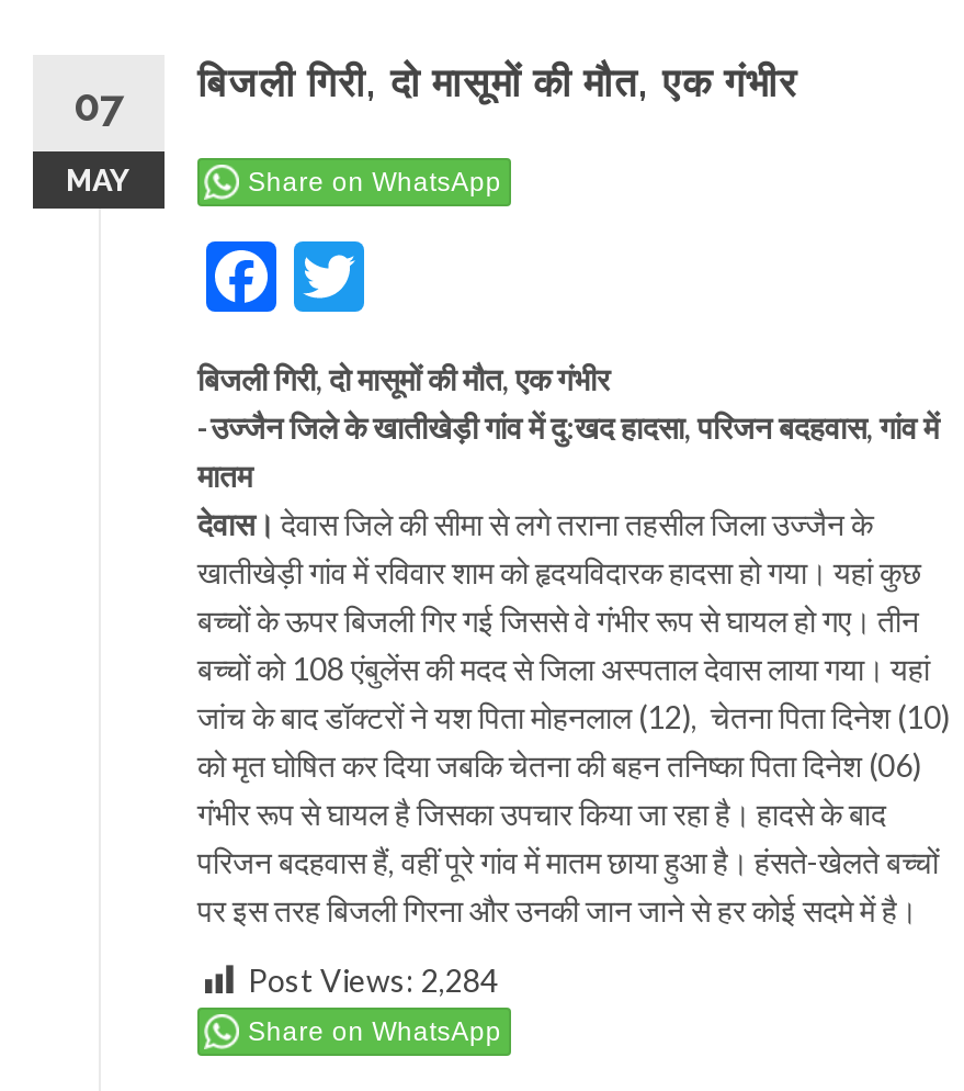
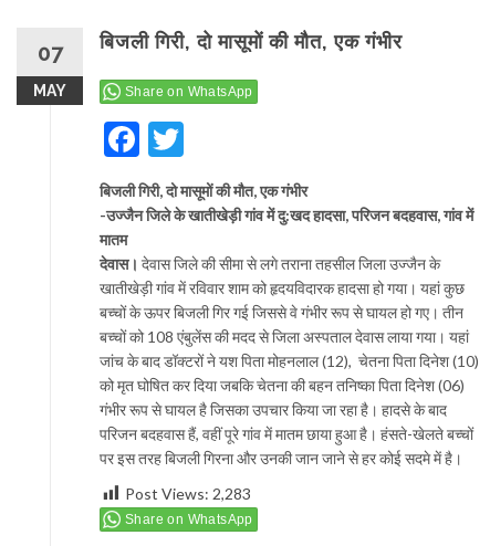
- Post Views: 2,284
+ Post Views: 2,283
